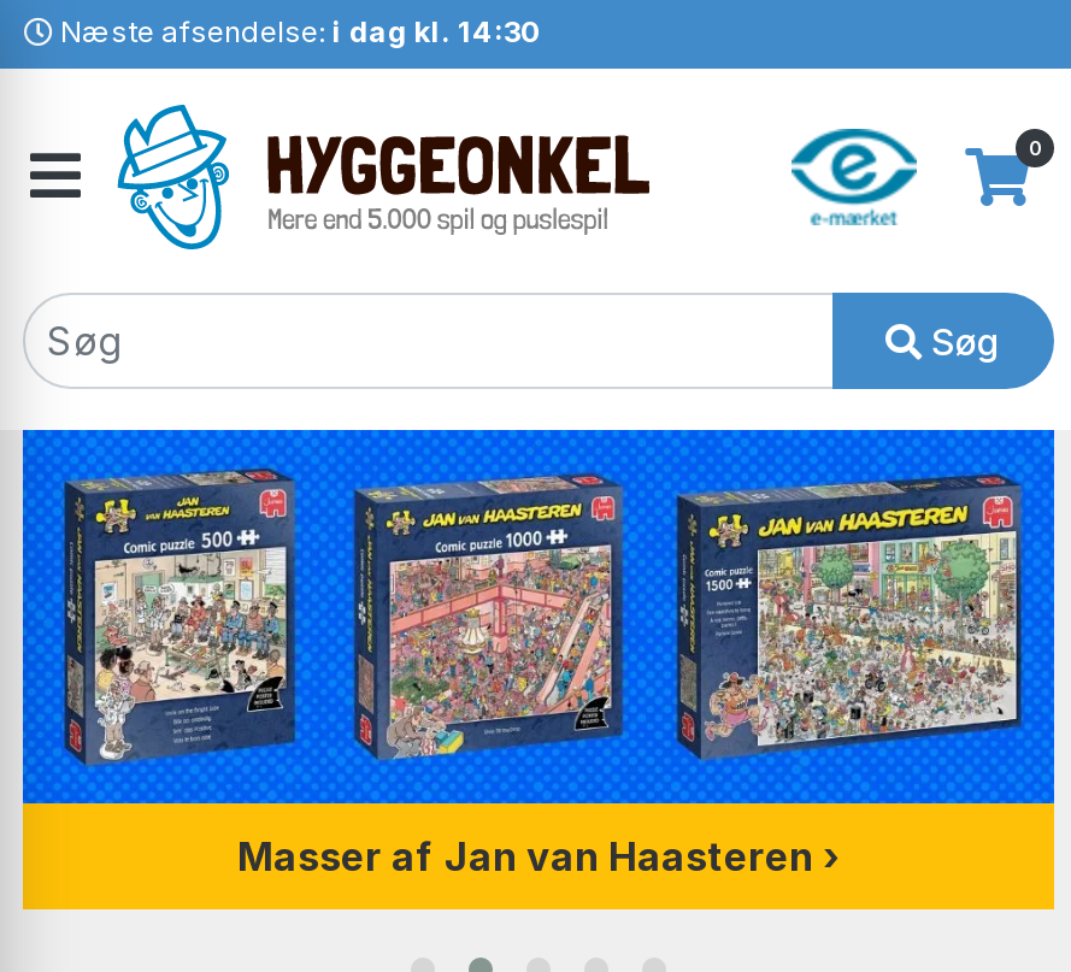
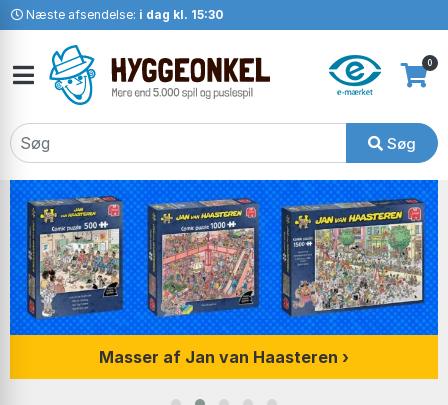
- Næste afsendelse: i dag kl. 14:30
+ Næste afsendelse: i dag kl. 15:30
